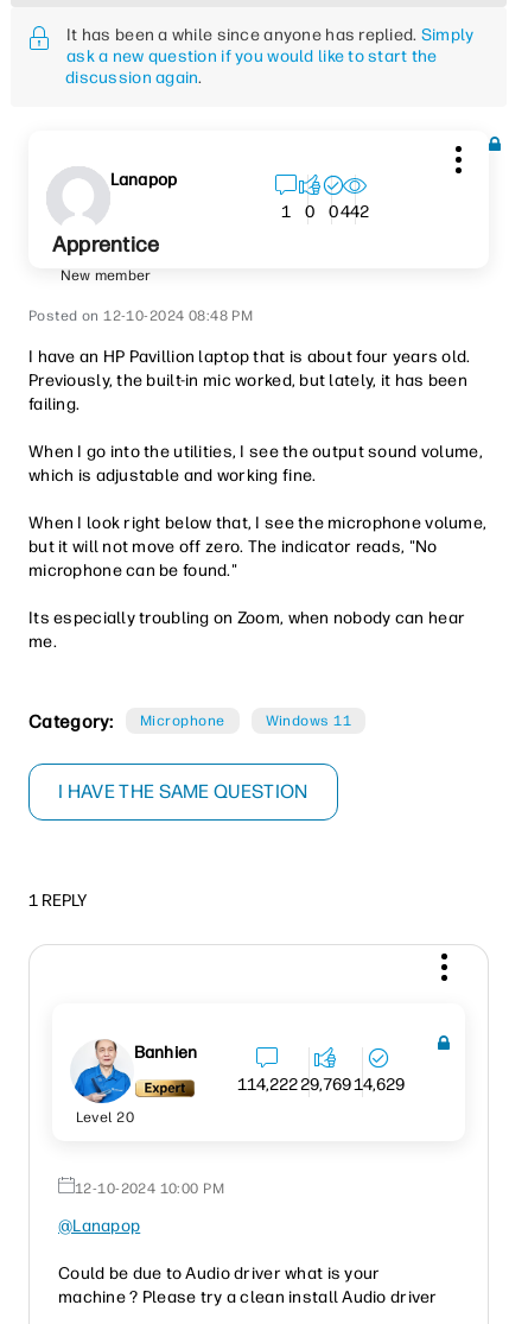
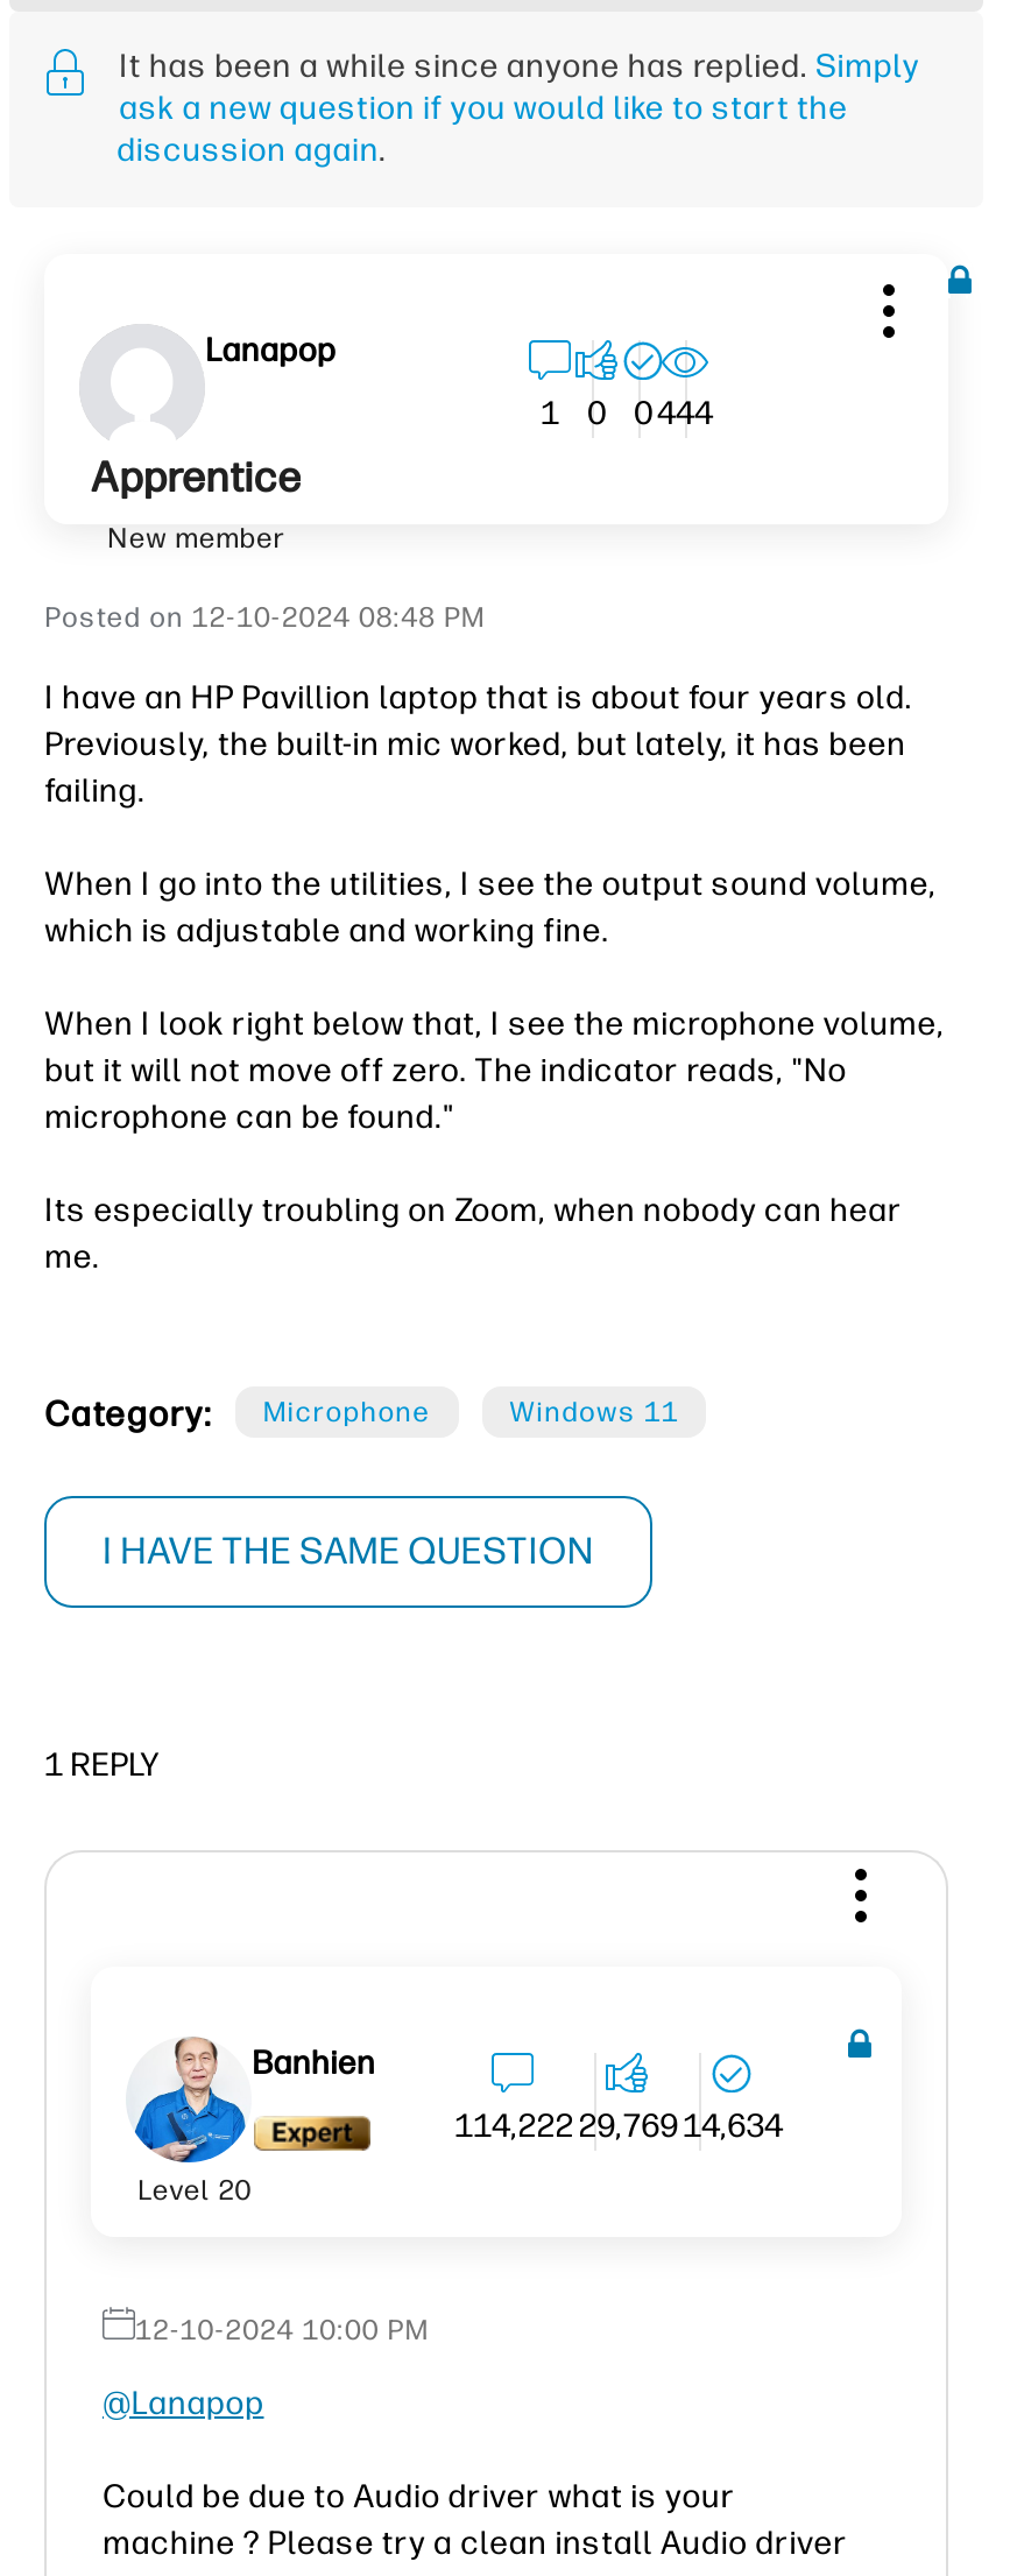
- 1 0 0 442
+ 1 0 0 444

- 114,222 29,769 14,629
+ 114,222 29,769 14,634
